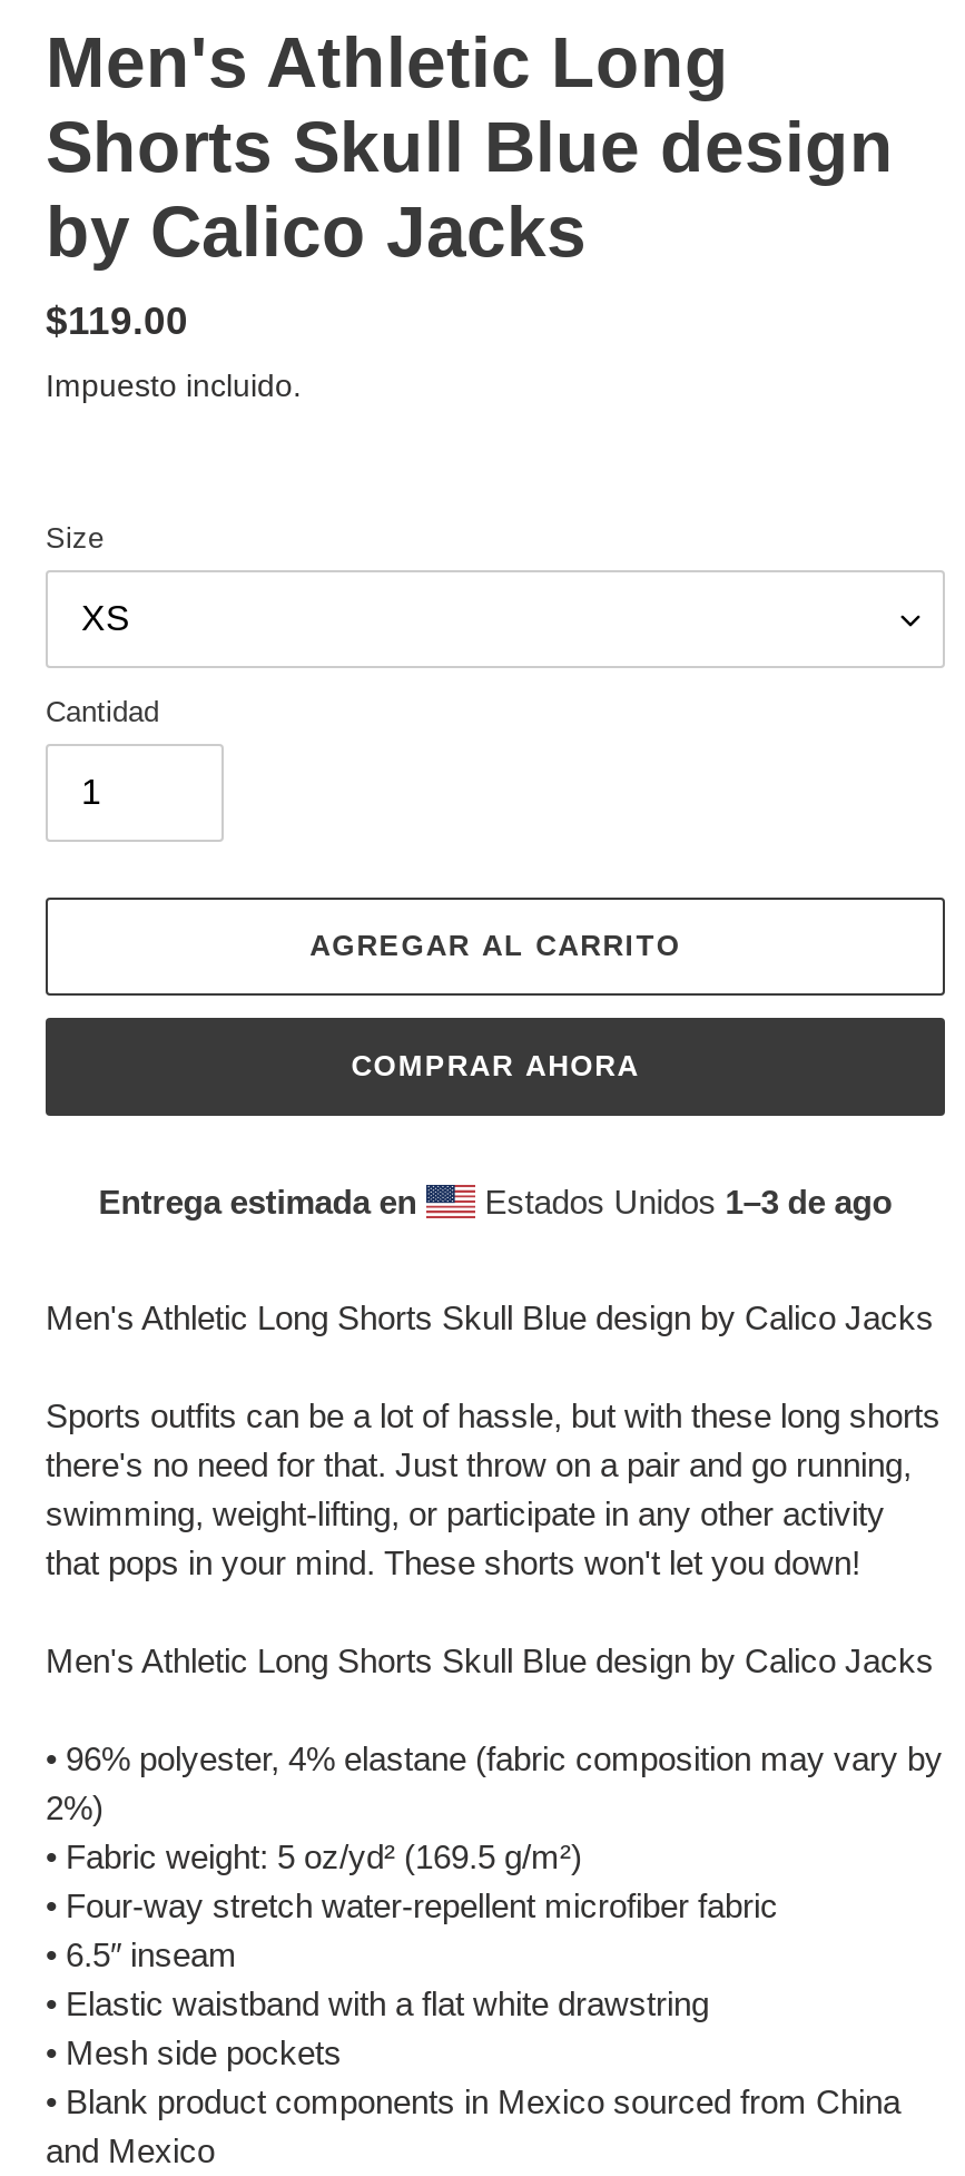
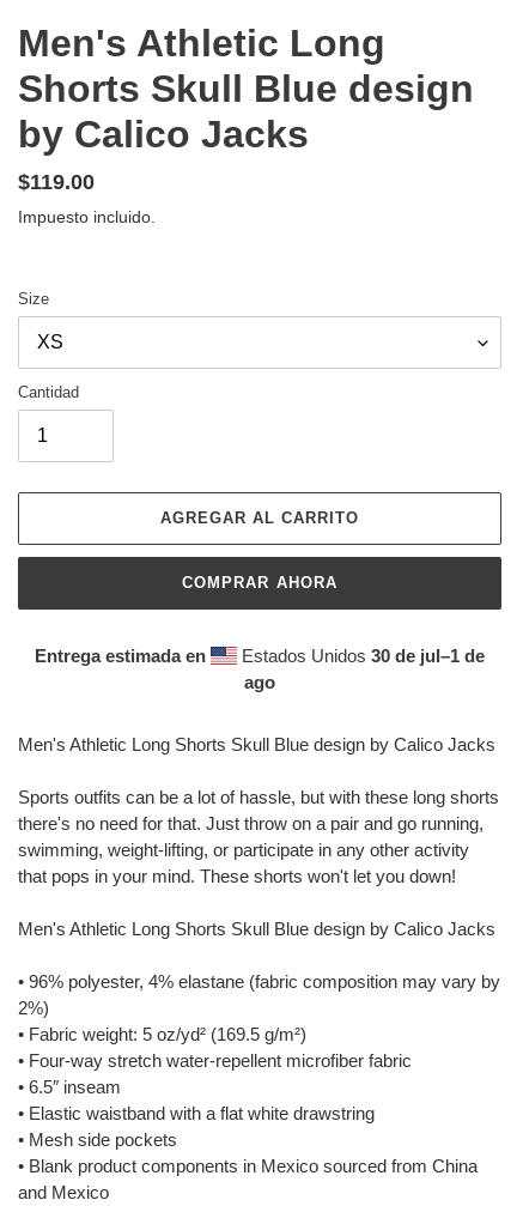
- Estados Unidos 1–3 de ago
+ Estados Unidos 30 de jul–1 de
+ ago
